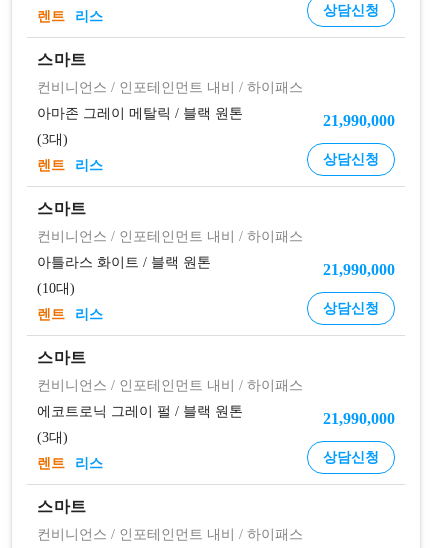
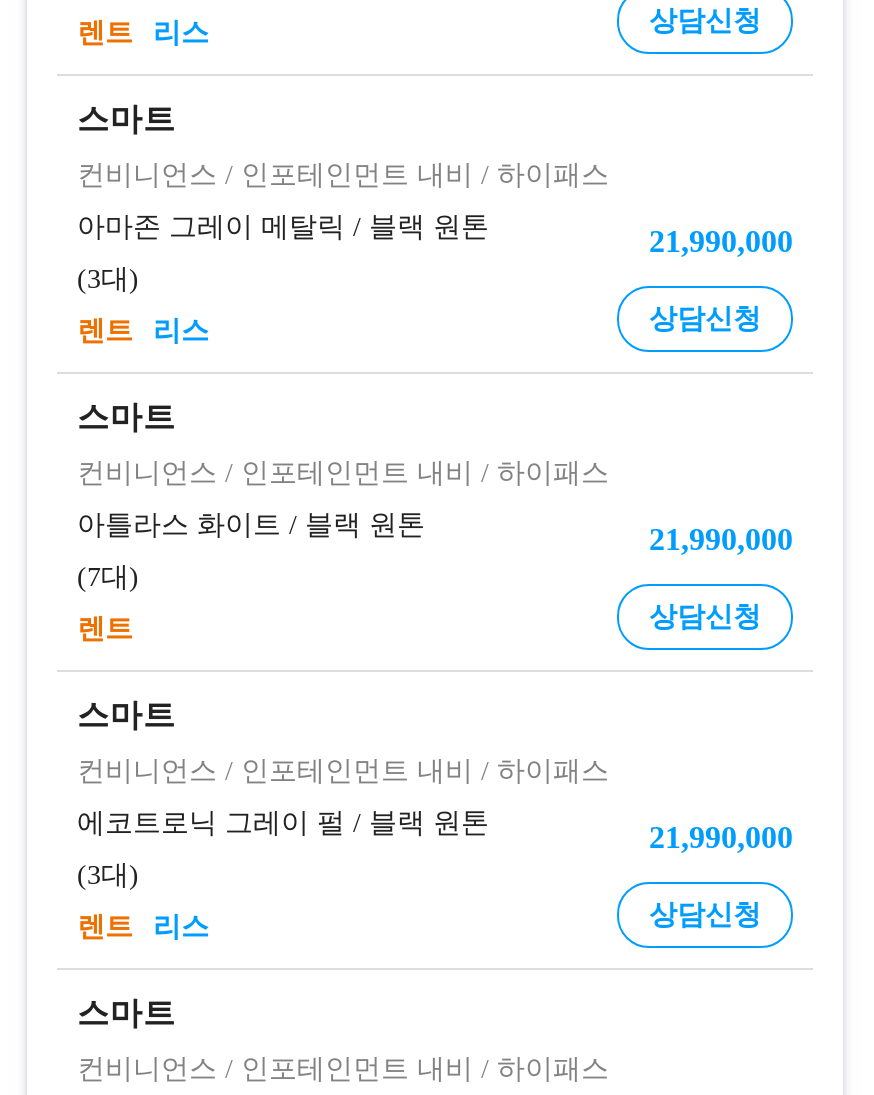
- 10대
+ 7대

- 리스
